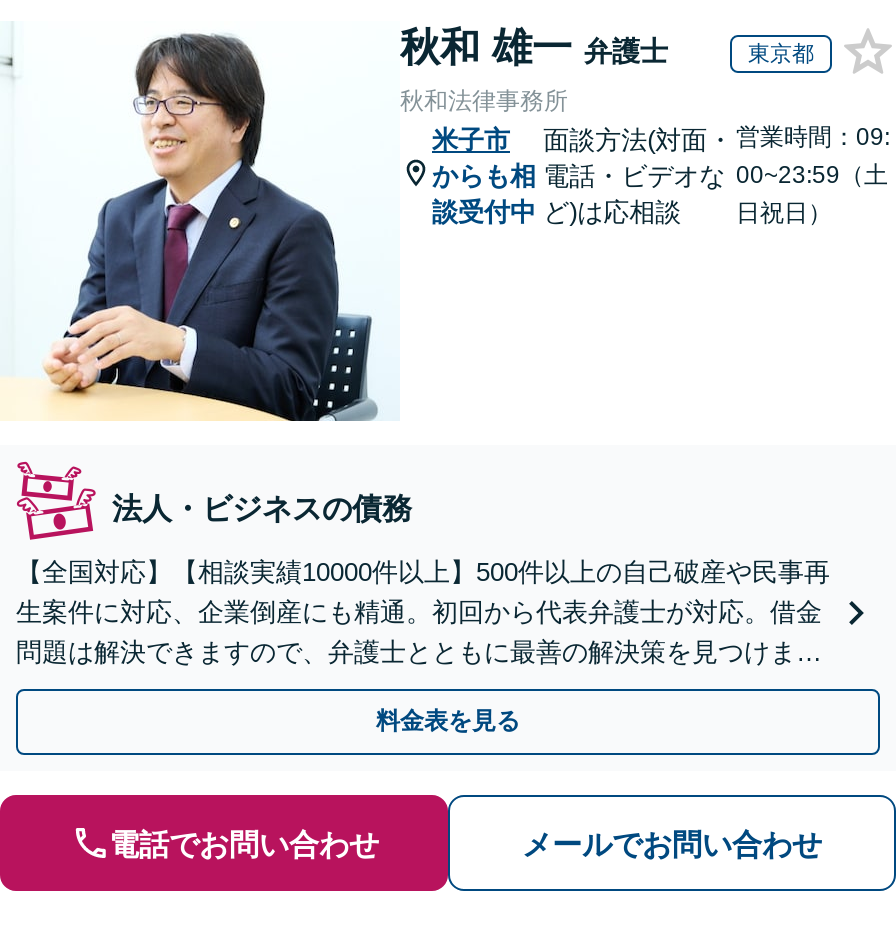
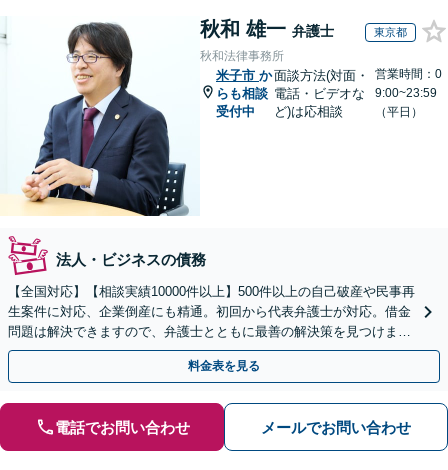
- 営業時間：09:
- 00~23:59（土
- 日祝日）
+ 営業時間：0
+ 9:00~23:59
+ （平日）
